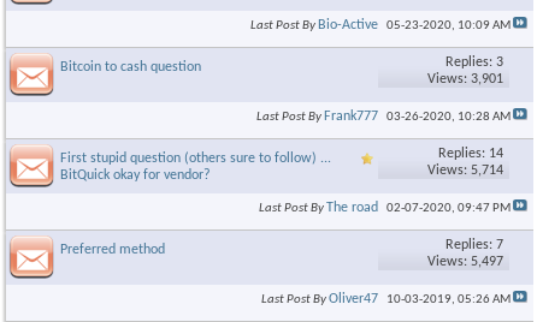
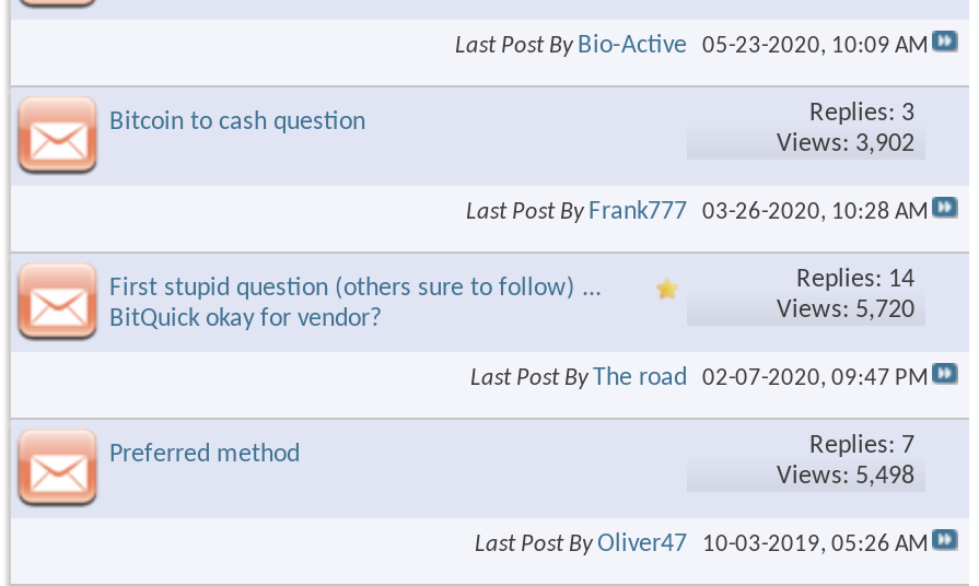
- Views: 3,901
+ Views: 3,902

- Views: 5,714
+ Views: 5,720

- Views: 5,497
+ Views: 5,498
